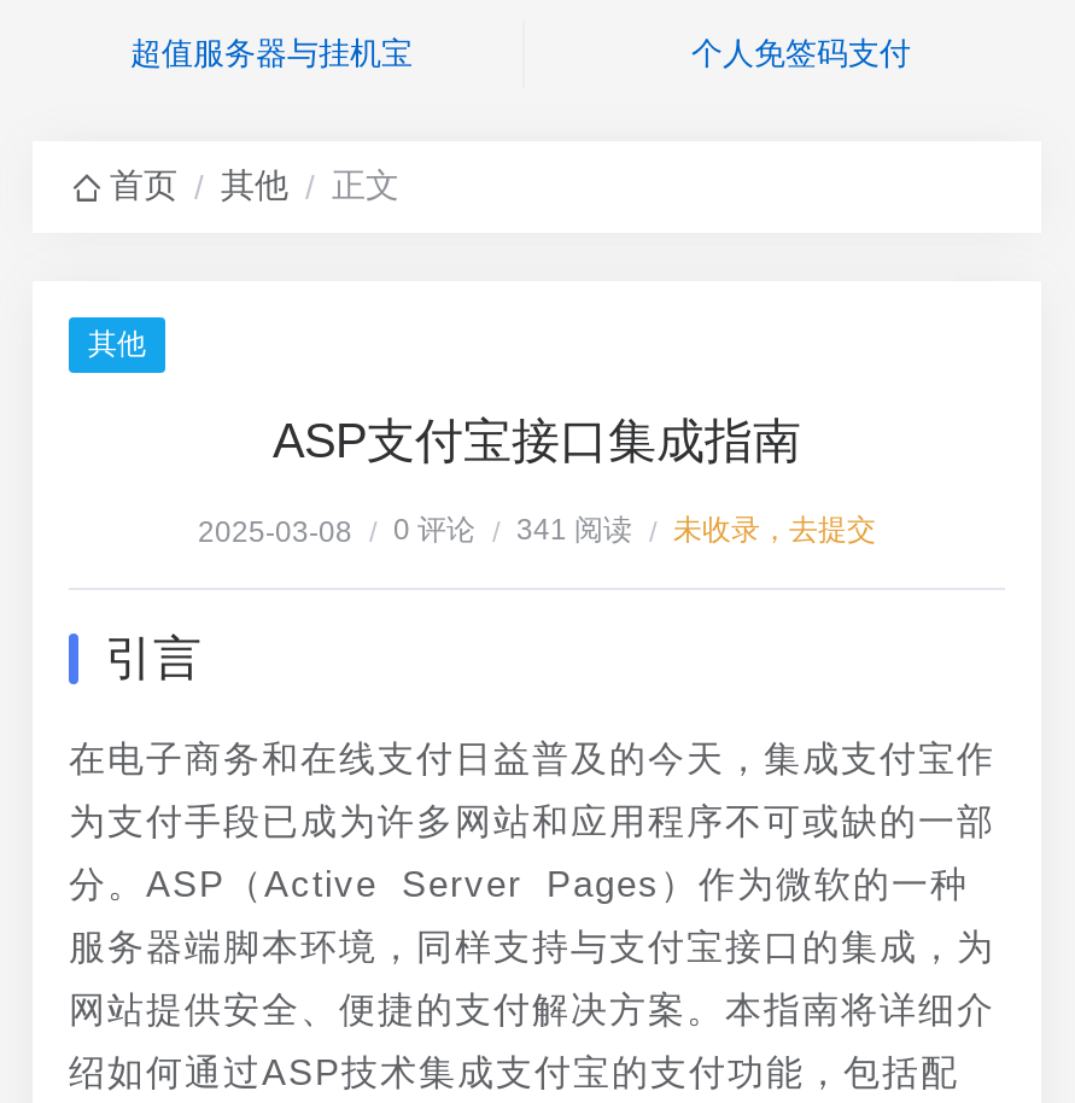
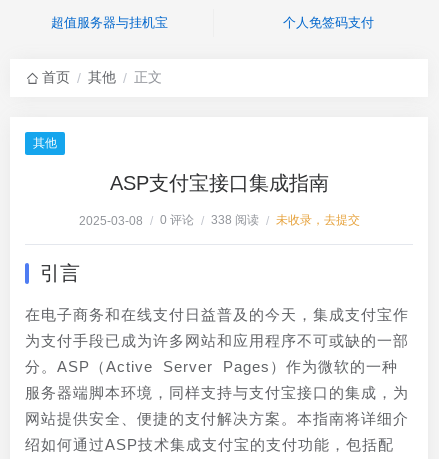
- 2025-03-08 / 0 评论 / 341 阅读 / 未收录，去提交
+ 2025-03-08 / 0 评论 / 338 阅读 / 未收录，去提交
